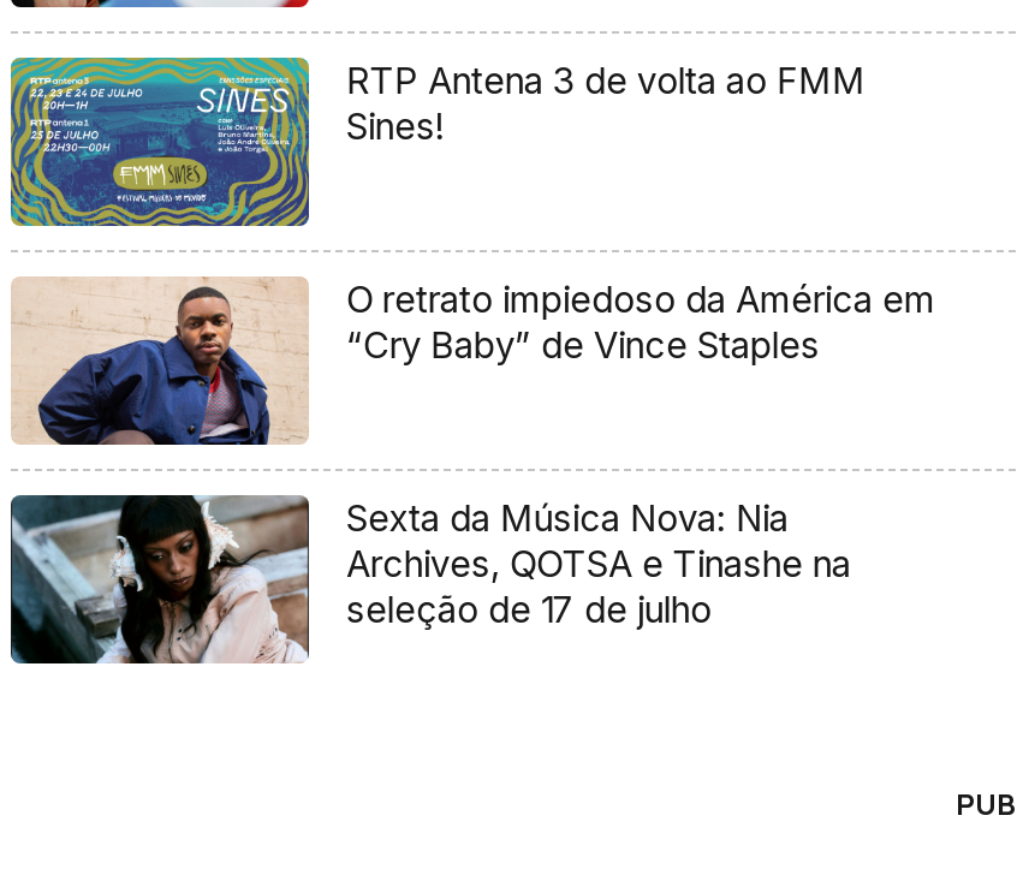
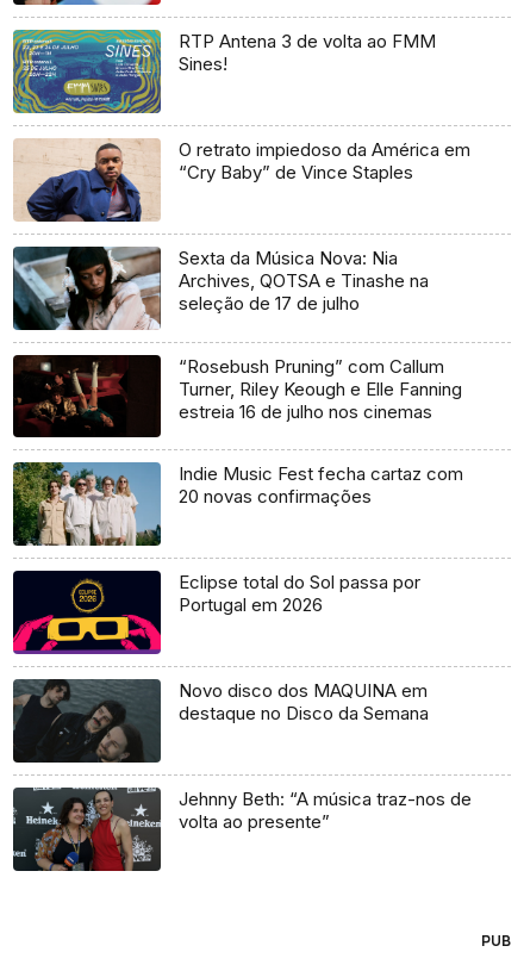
+ [image]
+ “Rosebush Pruning” com Callum
+ Turner, Riley Keough e Elle Fanning
+ estreia 16 de julho nos cinemas
+ Indie Music Fest fecha cartaz com
+ 20 novas confirmações

+ [image]
+ Eclipse total do Sol passa por
+ Portugal em 2026

+ [image]
+ Novo disco dos MAQUINA em
+ destaque no Disco da Semana

+ [image]
+ Jehnny Beth: “A música traz-nos de
+ volta ao presente”

+ [image]
